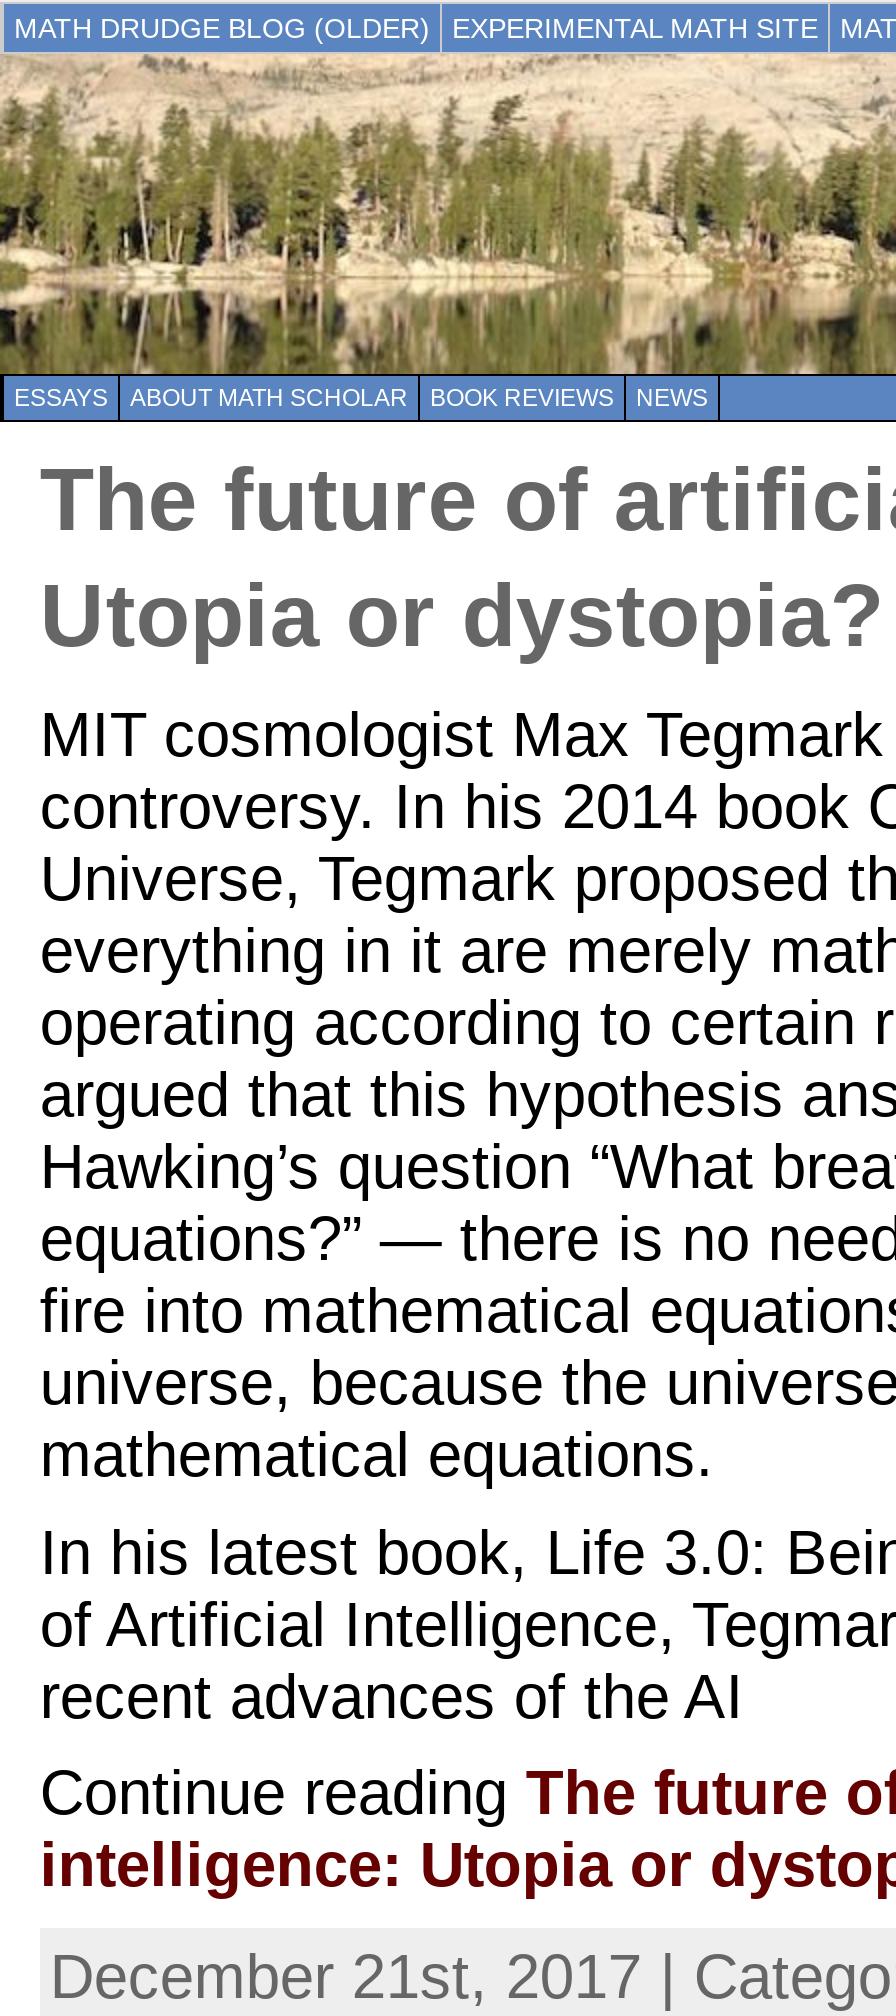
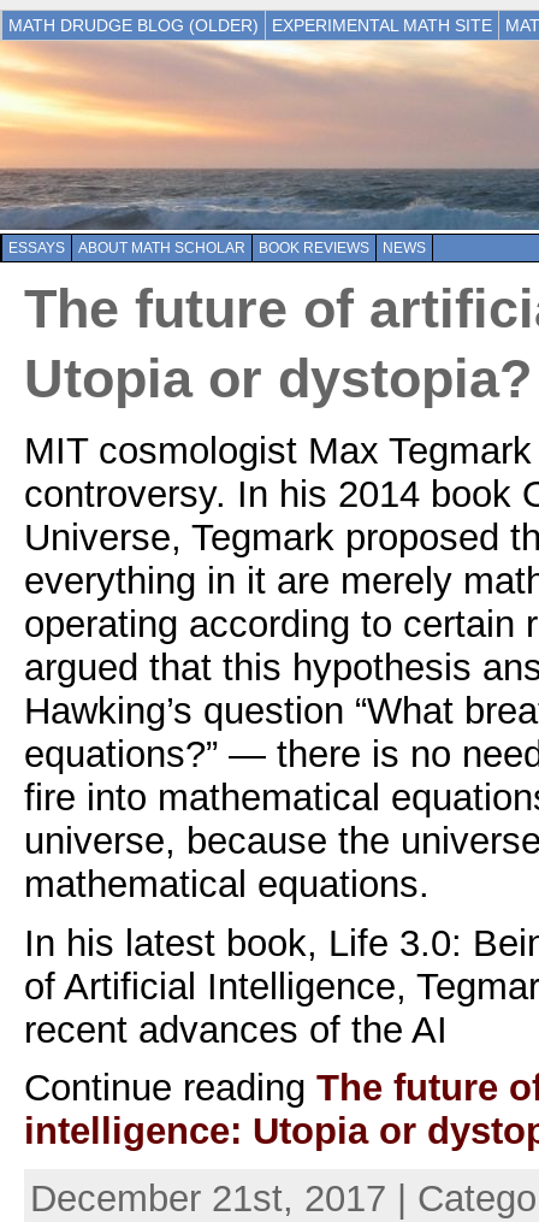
- [image]
+ [image]
